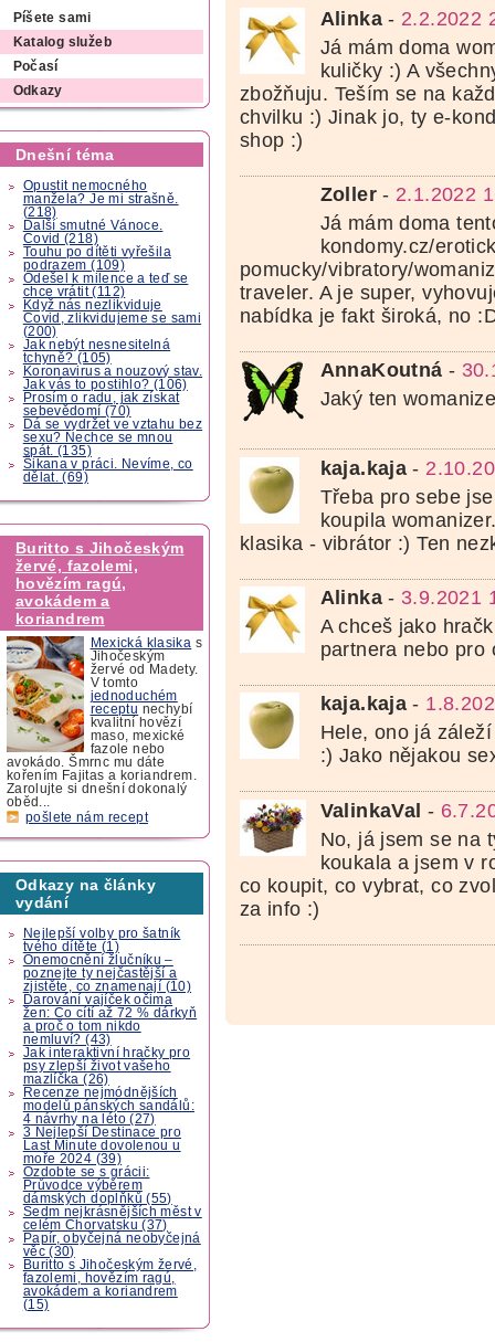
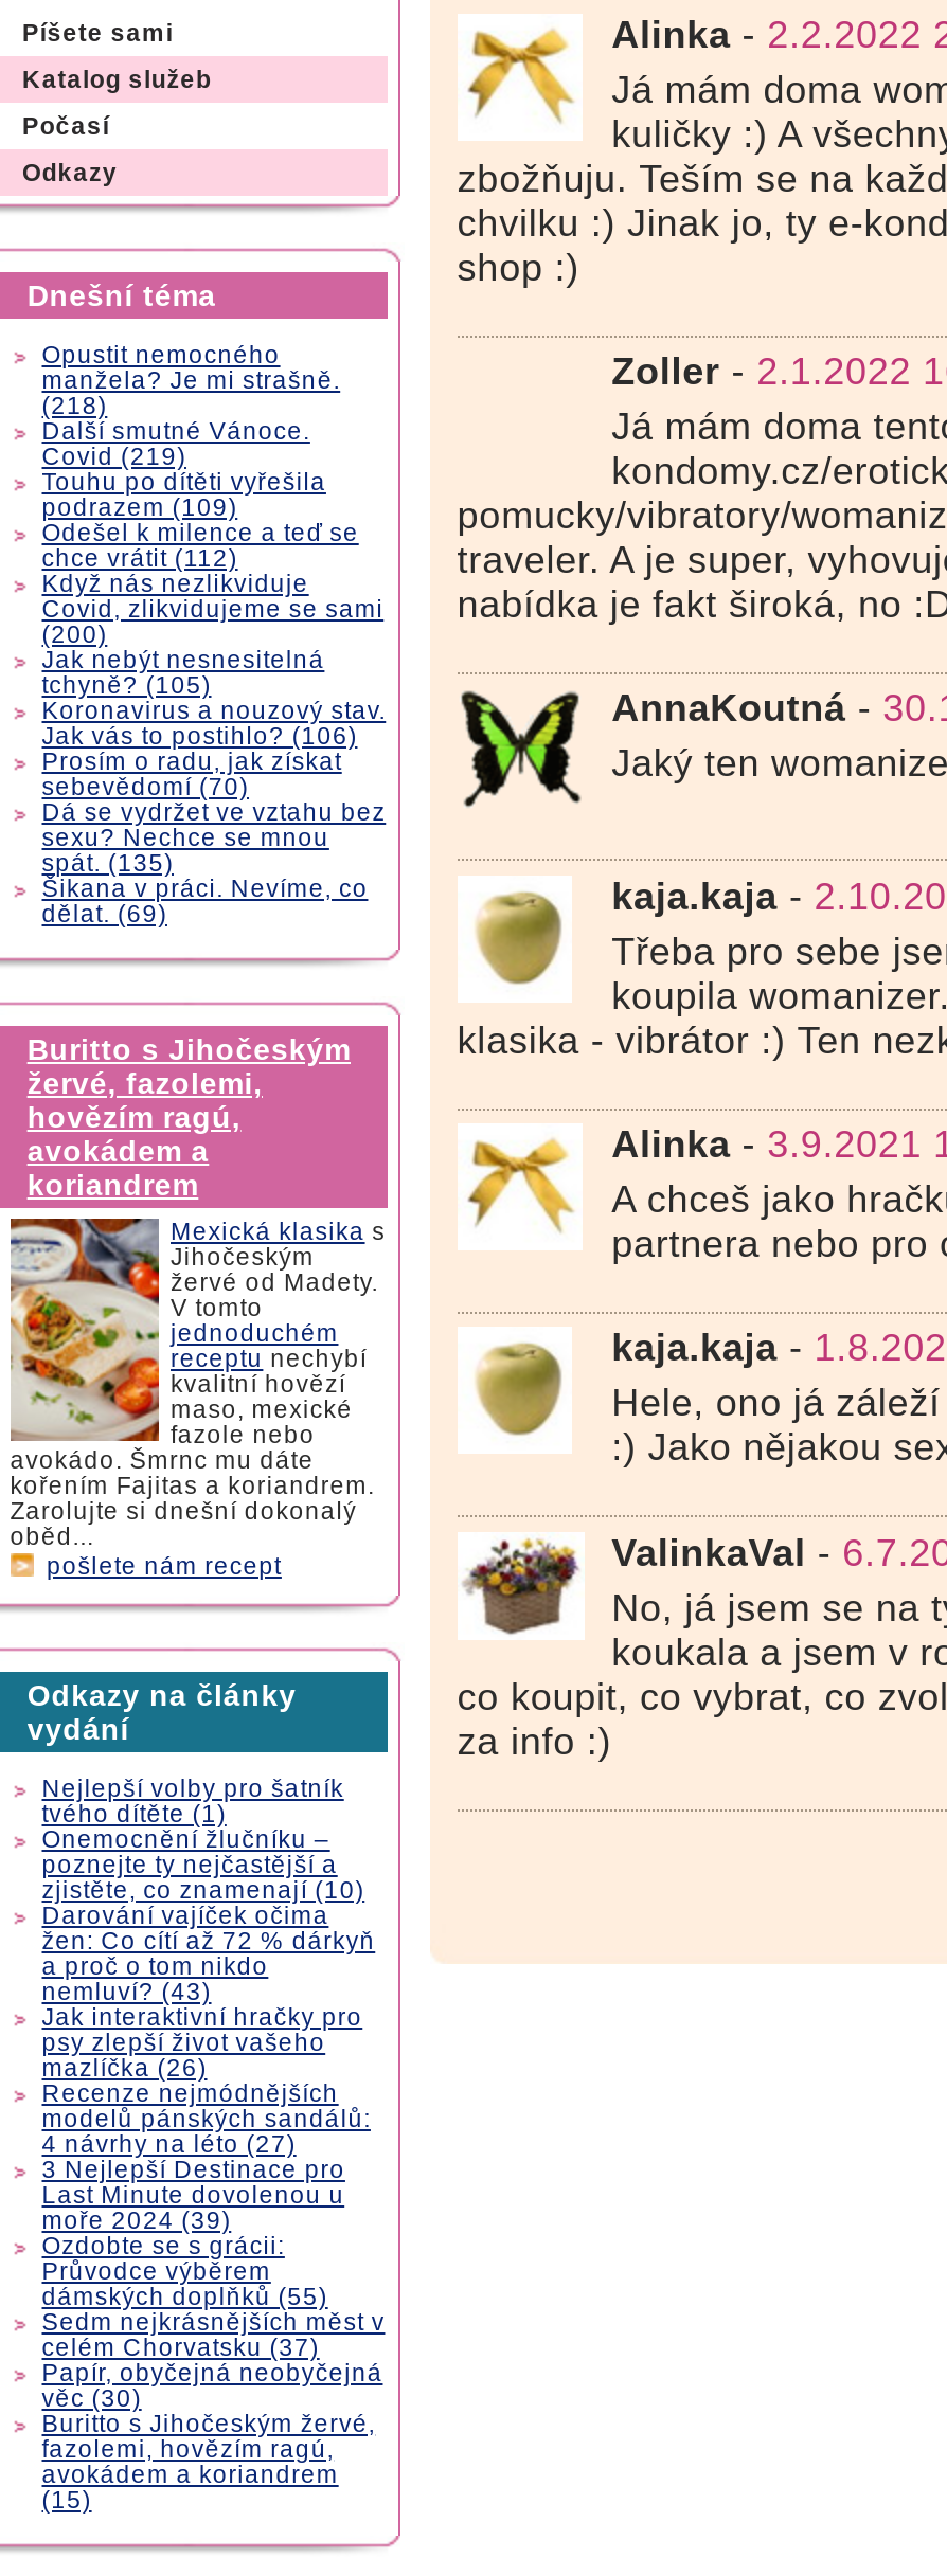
- Covid (218)
+ Covid (219)
